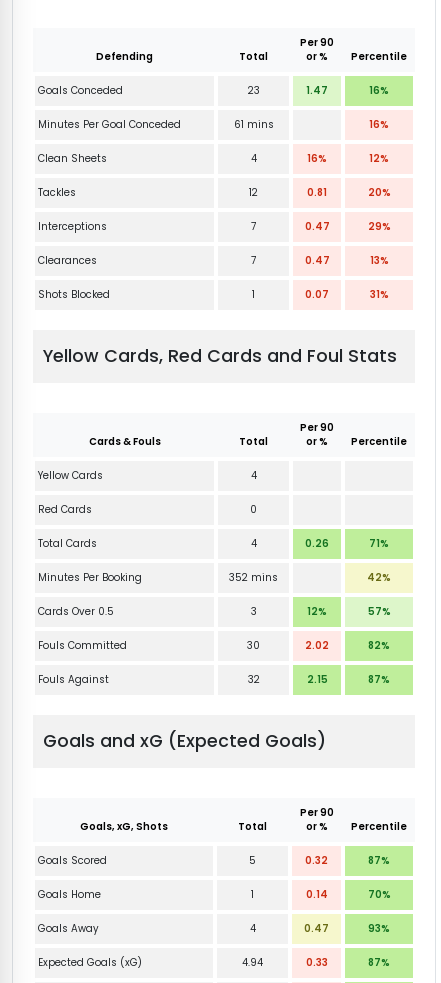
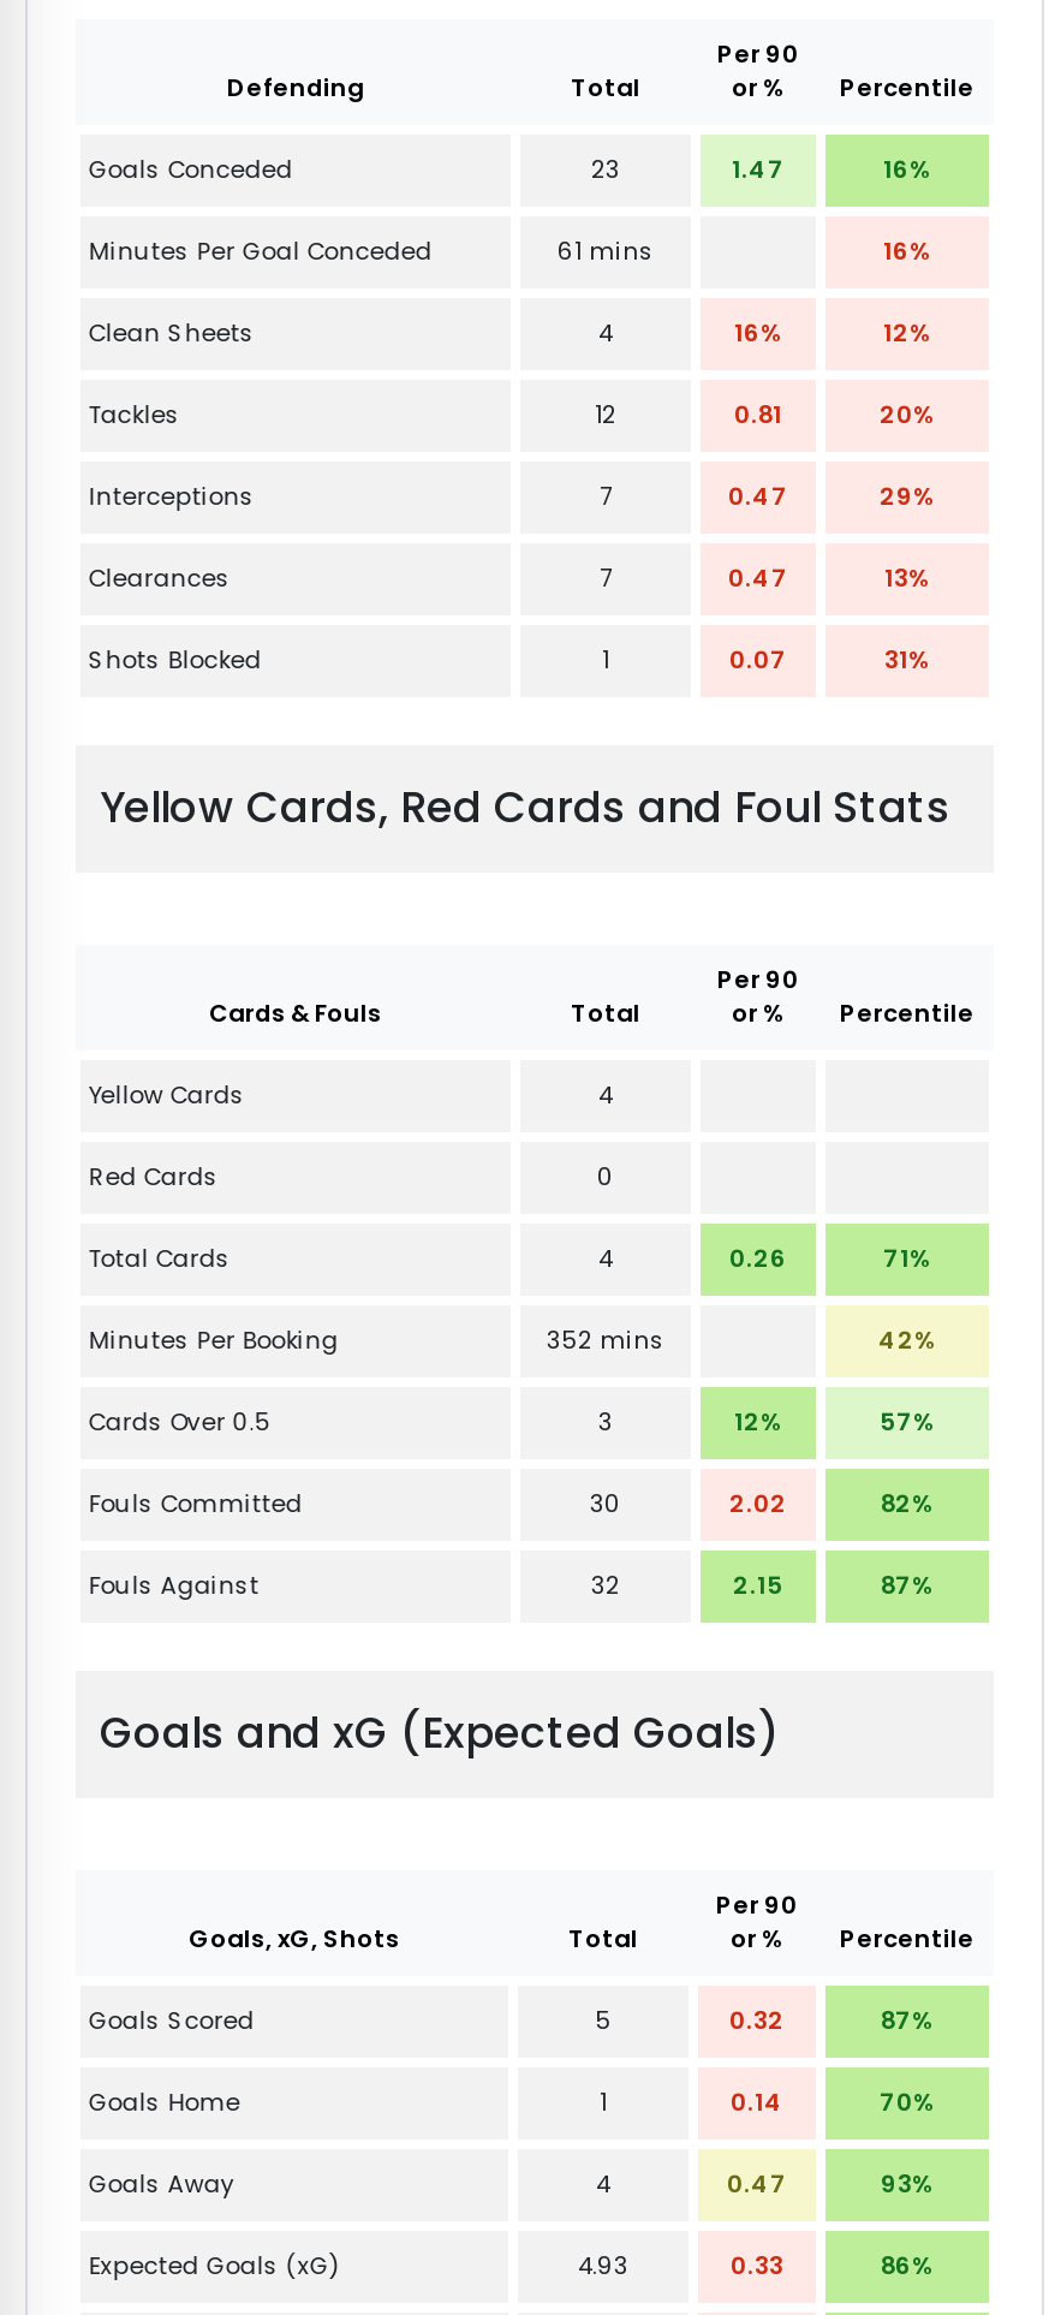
- 4.94
+ 4.93

- 87%
+ 86%
